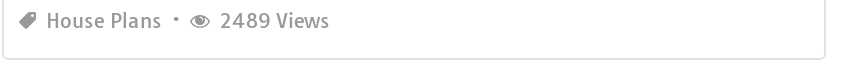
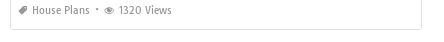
- 2489 Views
+ 1320 Views
